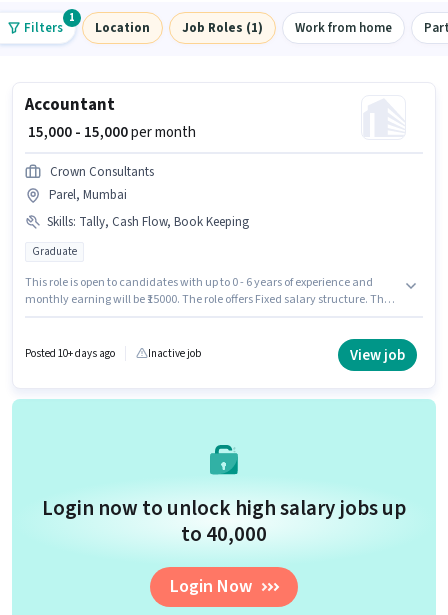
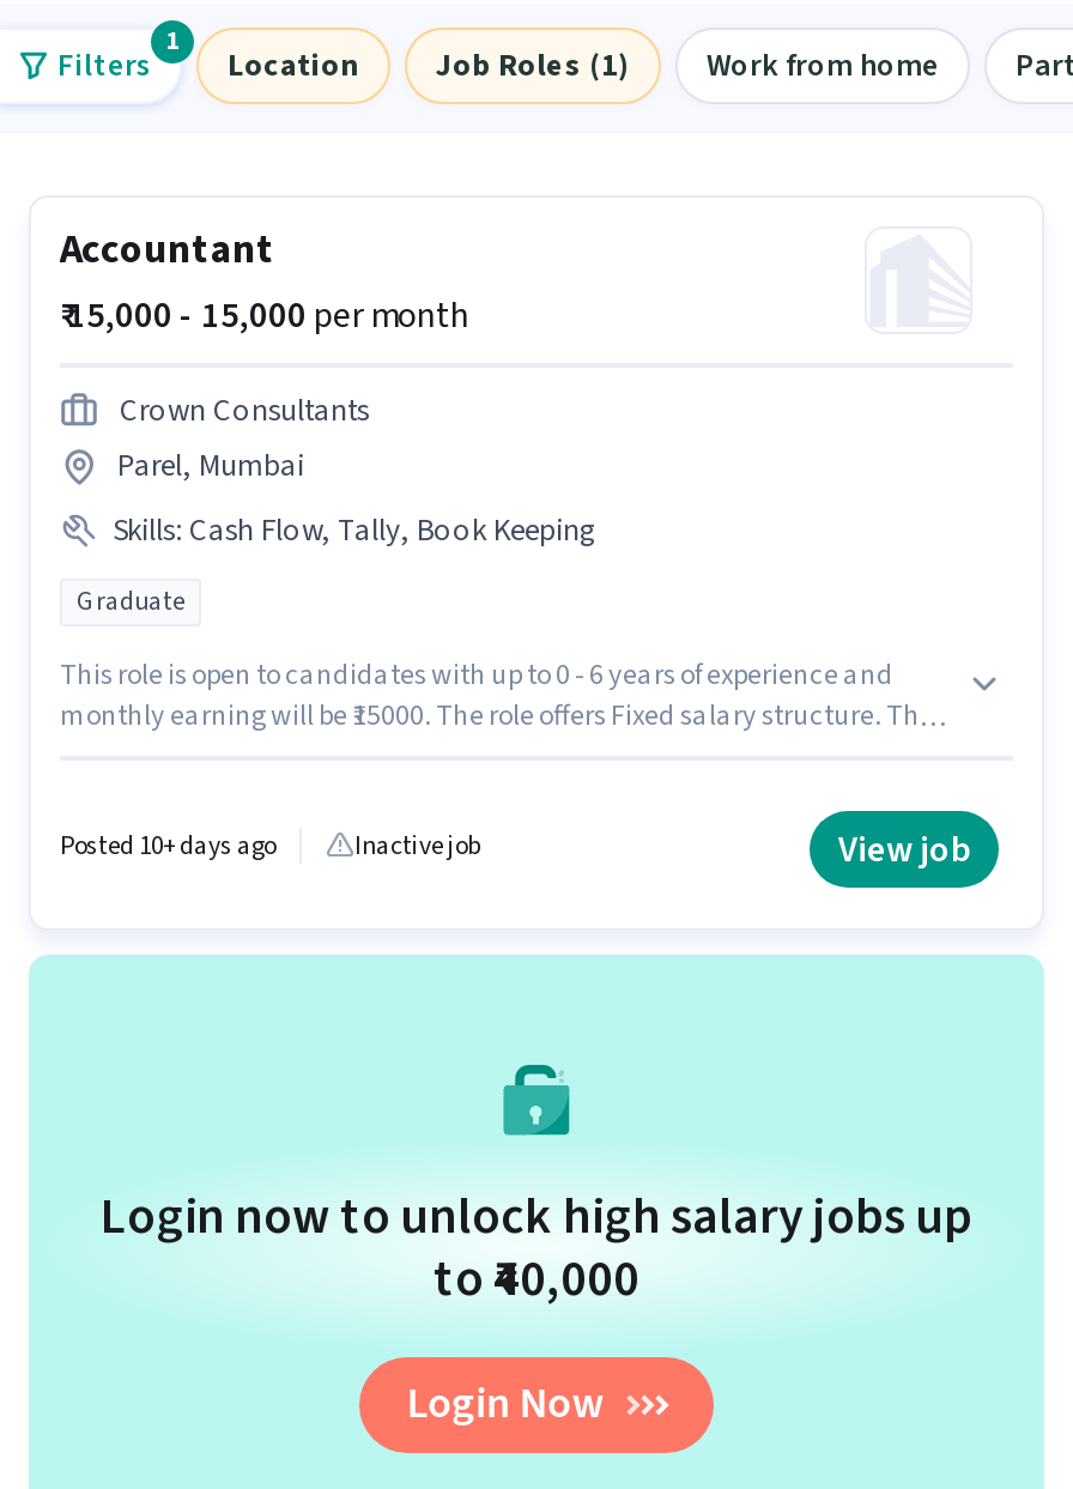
- Skills: Tally, Cash Flow, Book Keeping
+ Skills: Cash Flow, Tally, Book Keeping
